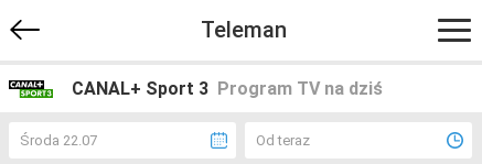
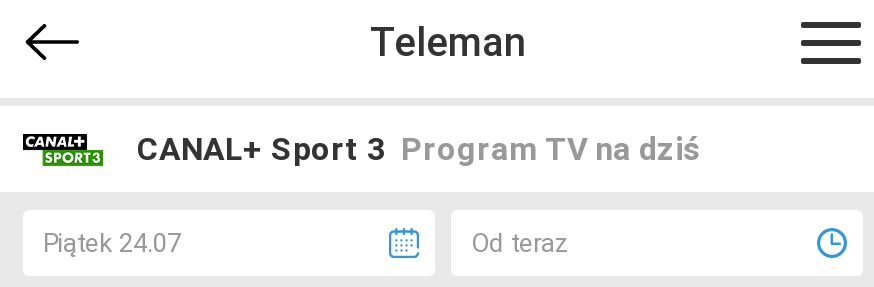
- Środa 22.07
+ Piątek 24.07
